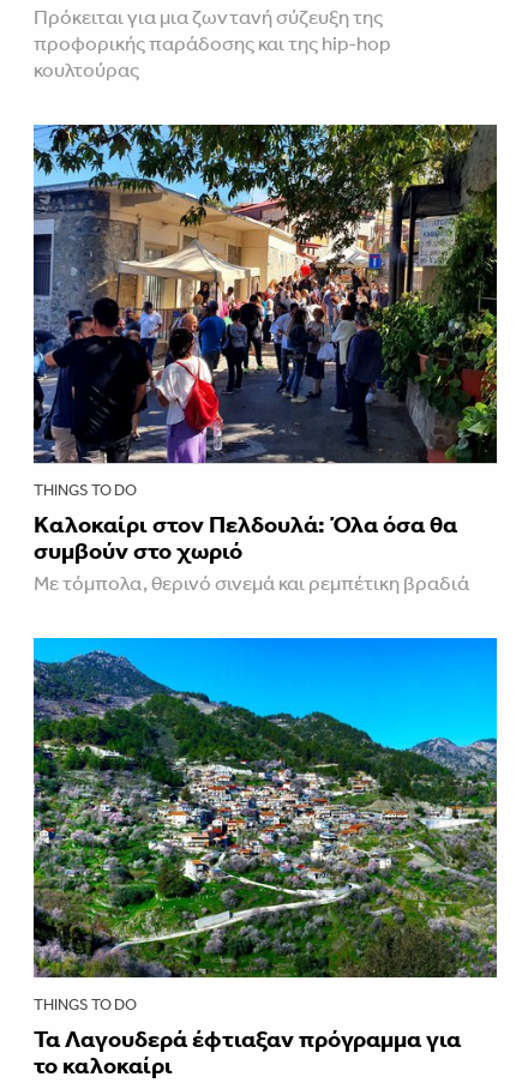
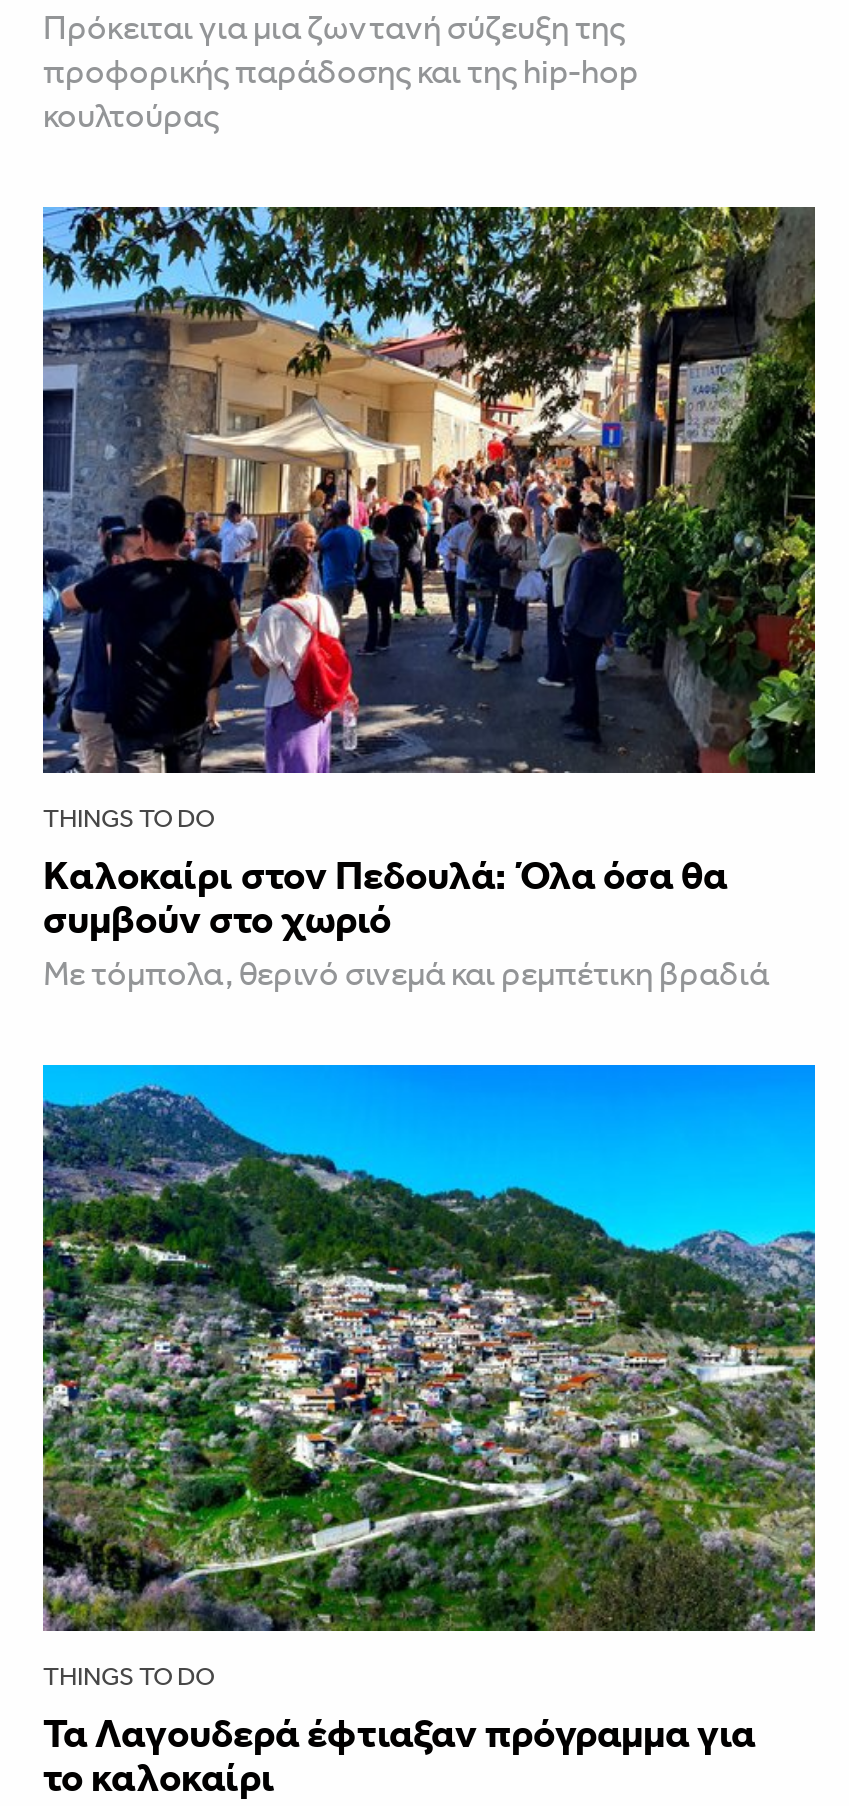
- Kαλοκαίρι στον Πελδουλά: Όλα όσα θα
+ Kαλοκαίρι στον Πεδουλά: Όλα όσα θα
